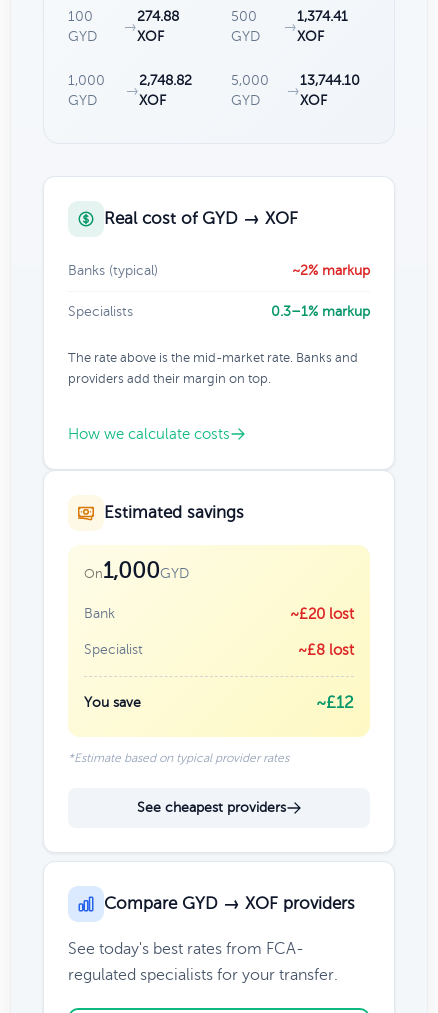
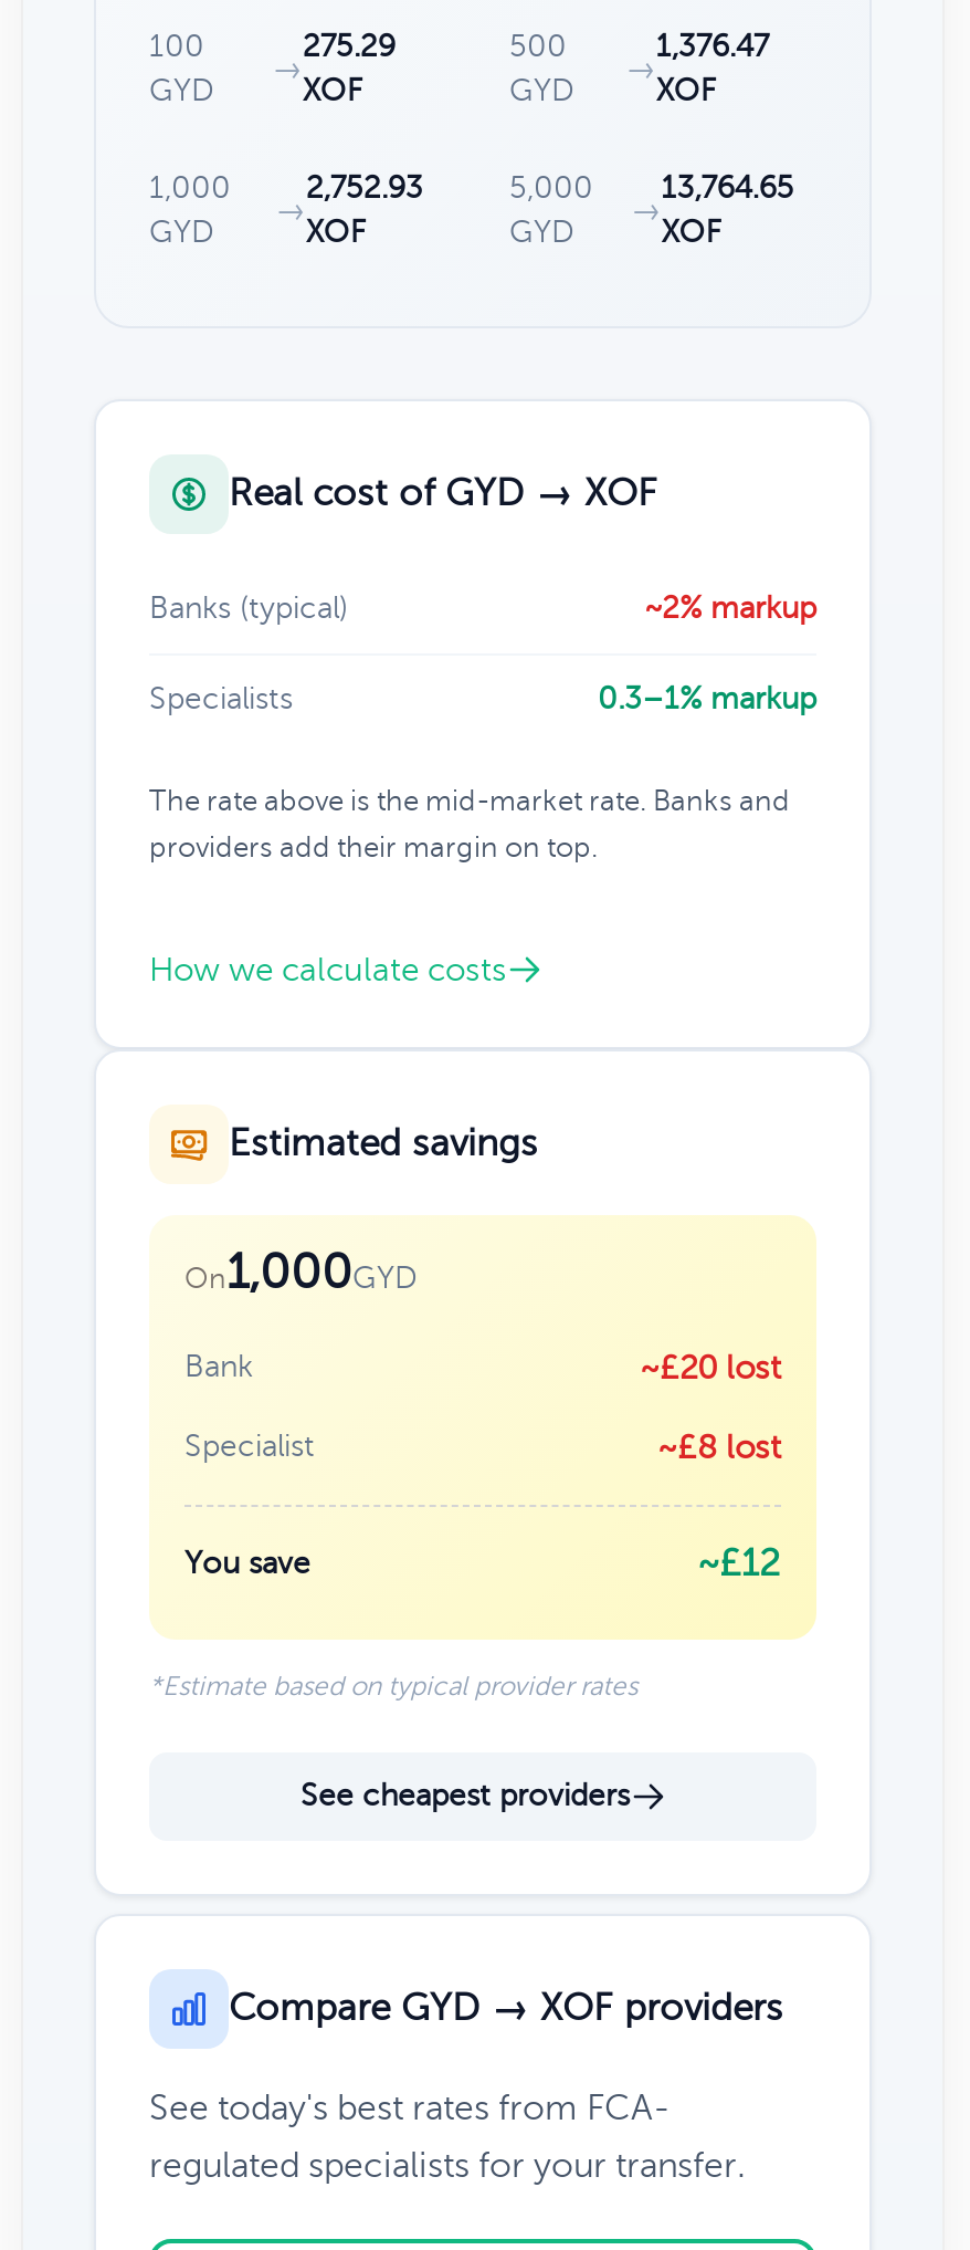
- 274.88
+ 275.29

- 1,374.41
+ 1,376.47

- 2,748.82
+ 2,752.93

- 13,744.10
+ 13,764.65
